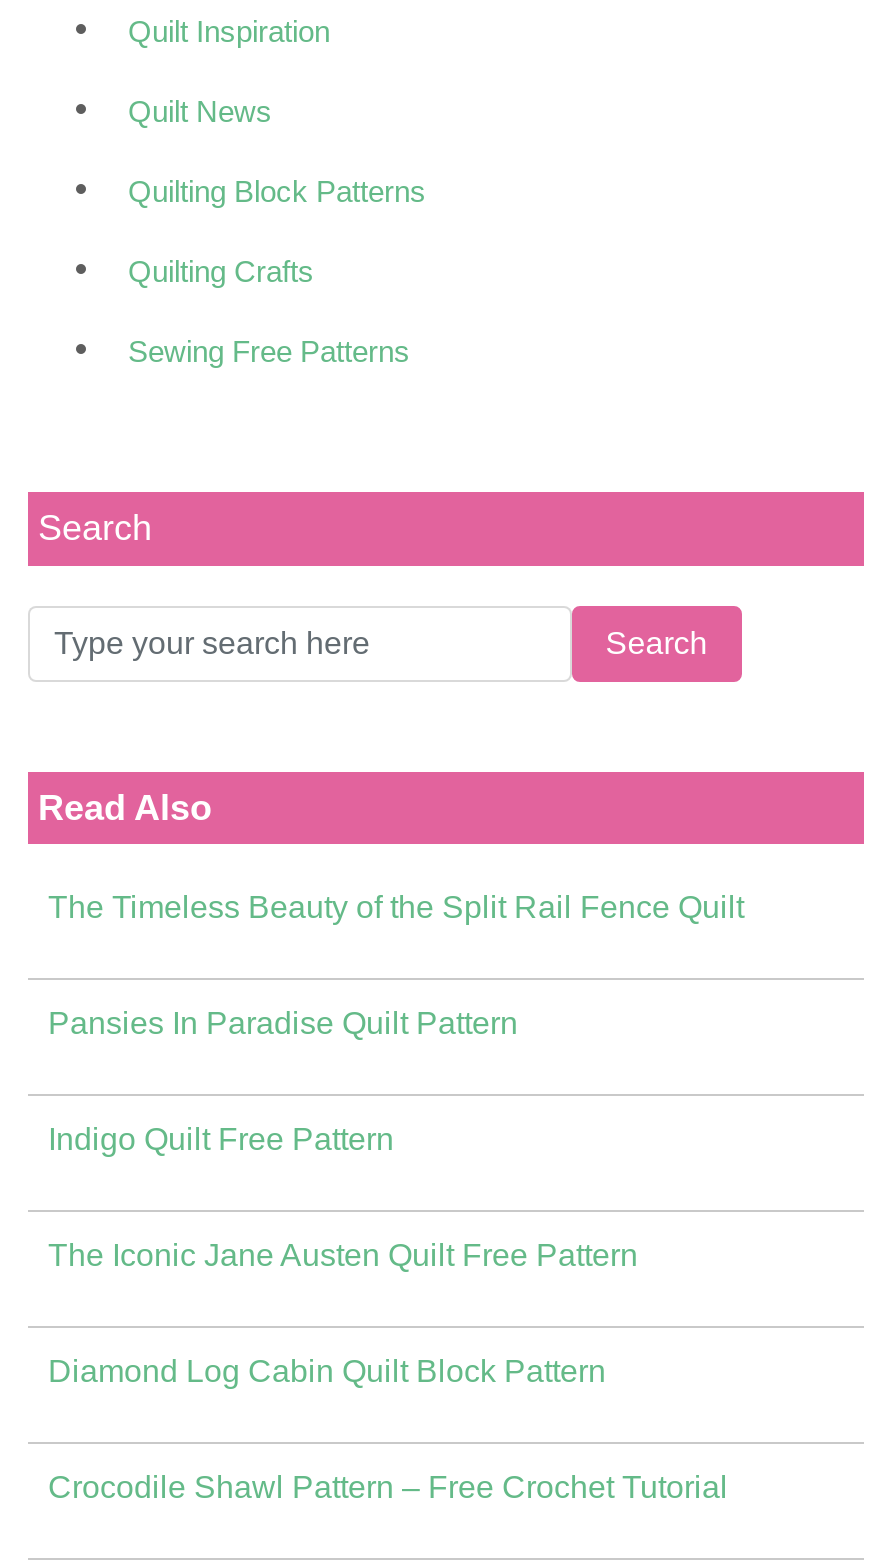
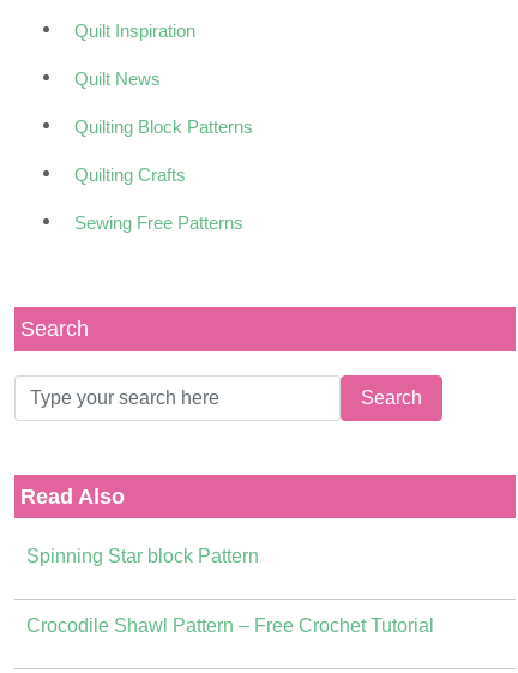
- The Timeless Beauty of the Split Rail Fence Quilt
- Pansies In Paradise Quilt Pattern
- Indigo Quilt Free Pattern
- The Iconic Jane Austen Quilt Free Pattern
- Diamond Log Cabin Quilt Block Pattern
+ Spinning Star block Pattern
